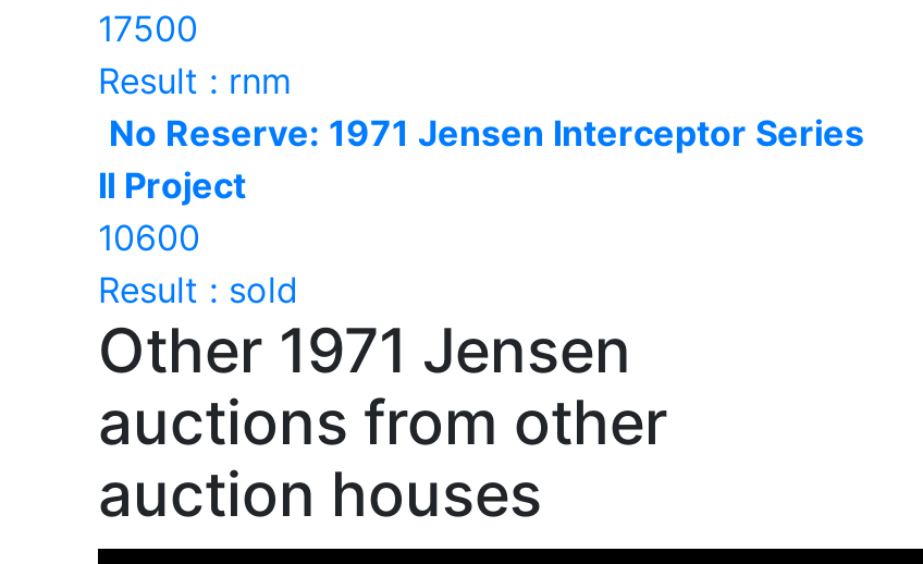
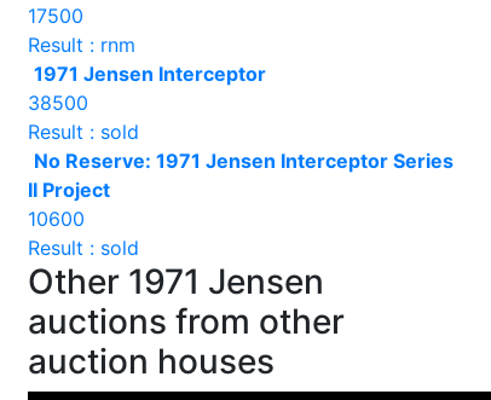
+ 1971 Jensen Interceptor
+ 38500
+ Result : sold
